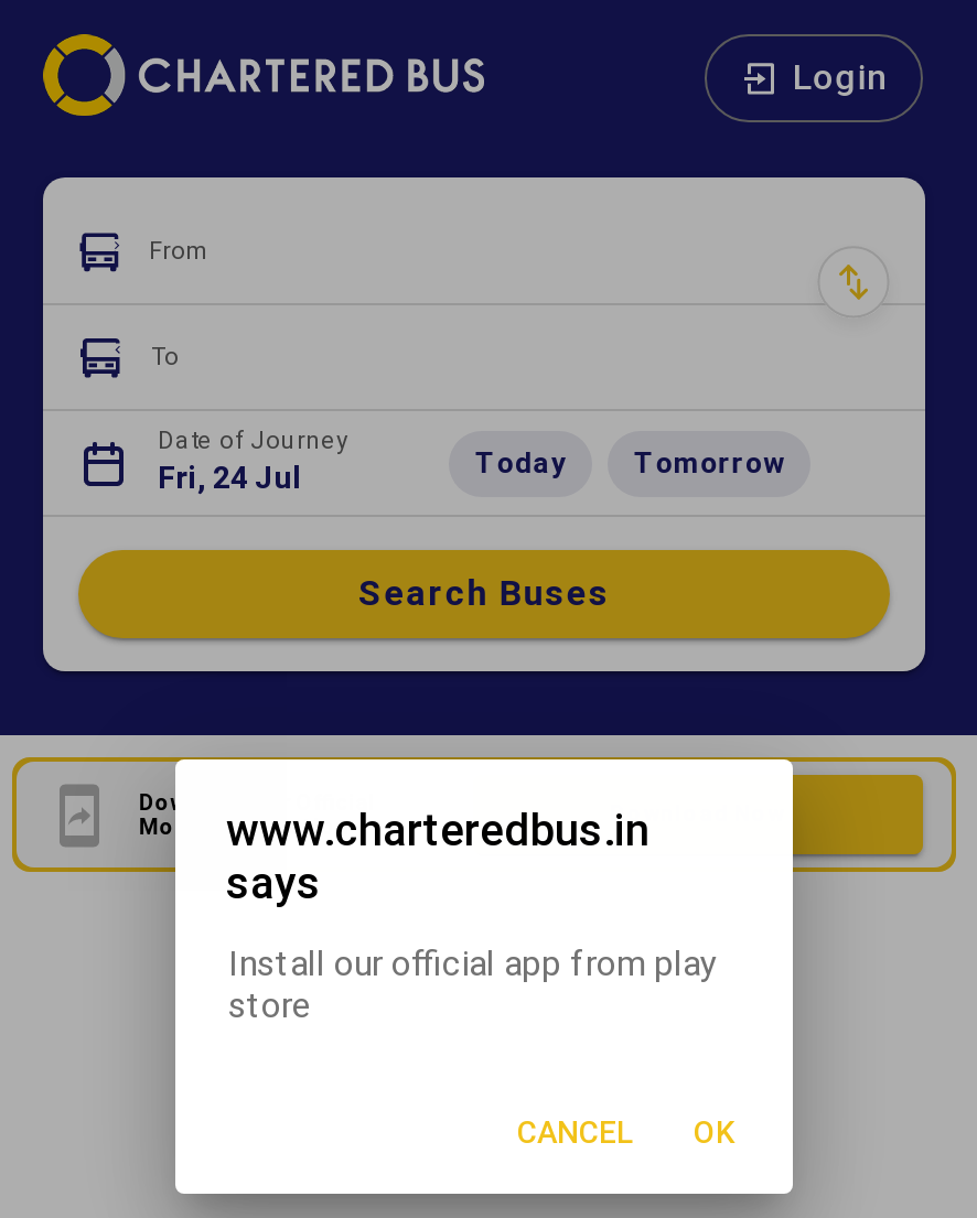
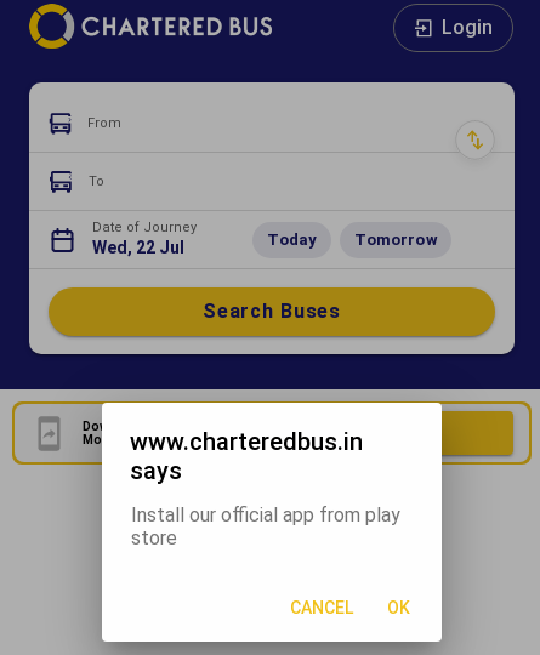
- Fri, 24 Jul
+ Wed, 22 Jul
